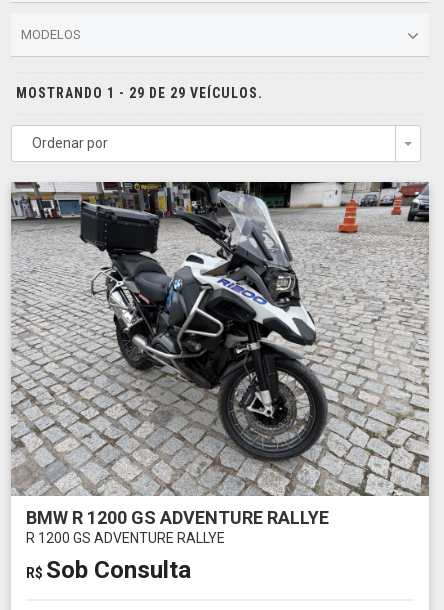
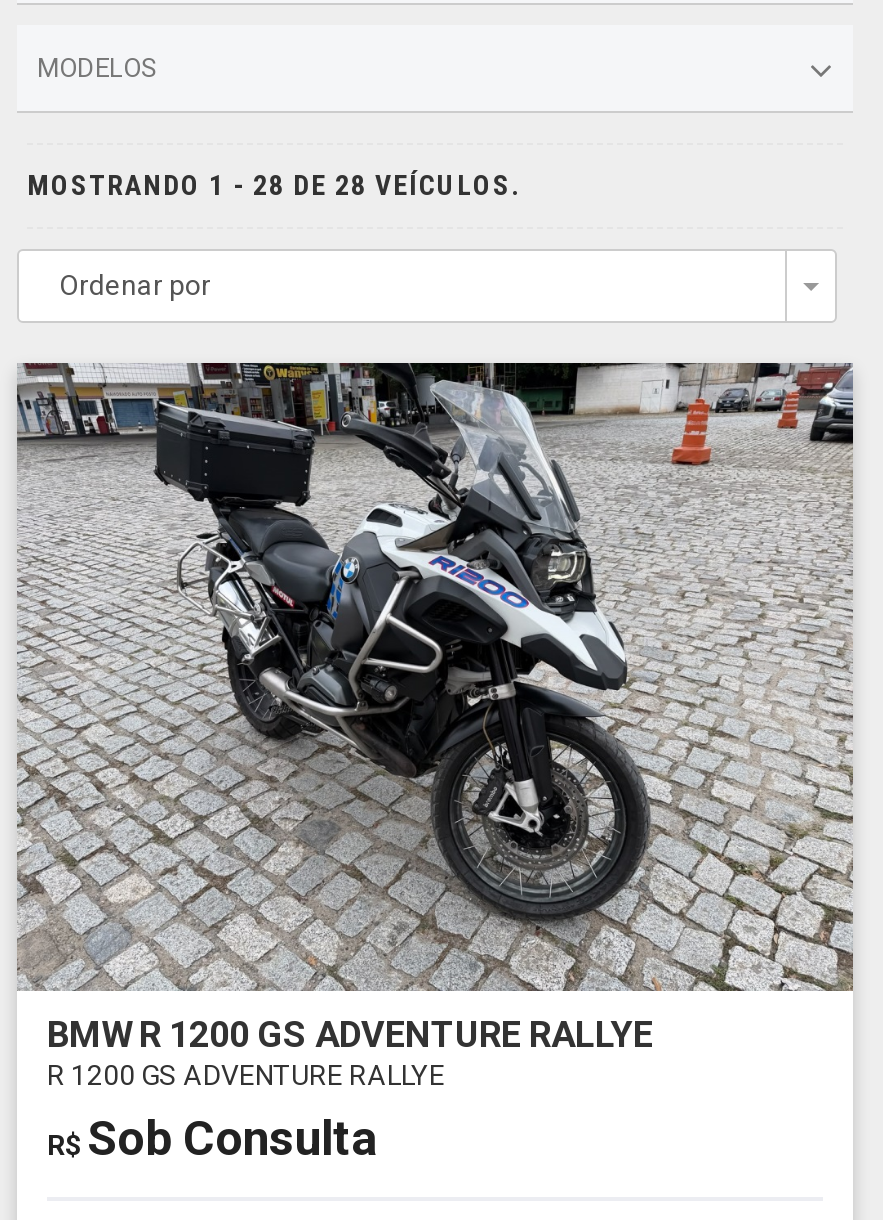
- MOSTRANDO 1 - 29 DE 29 VEÍCULOS.
+ MOSTRANDO 1 - 28 DE 28 VEÍCULOS.
